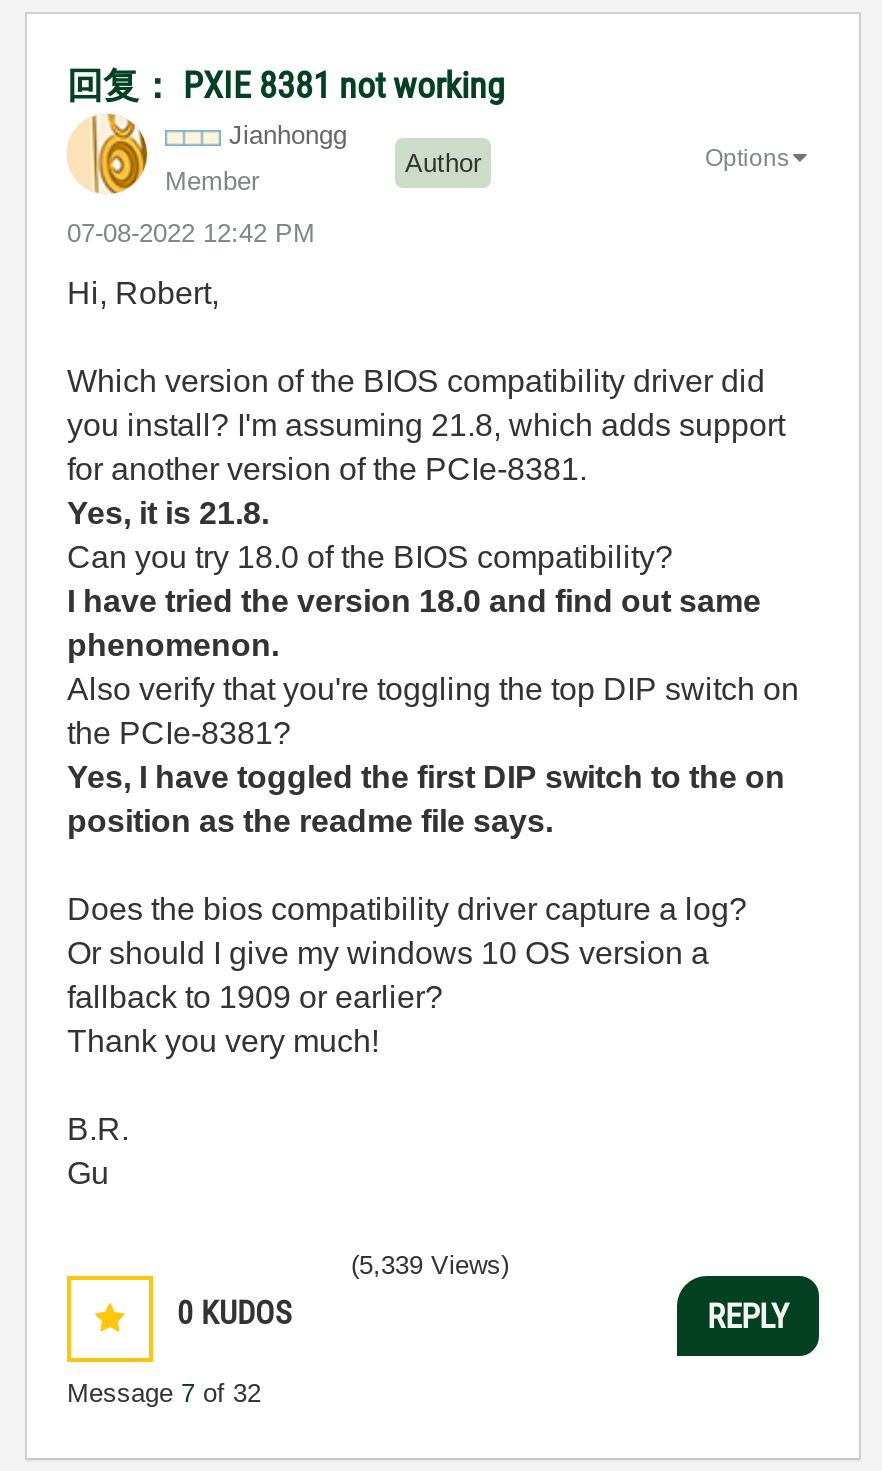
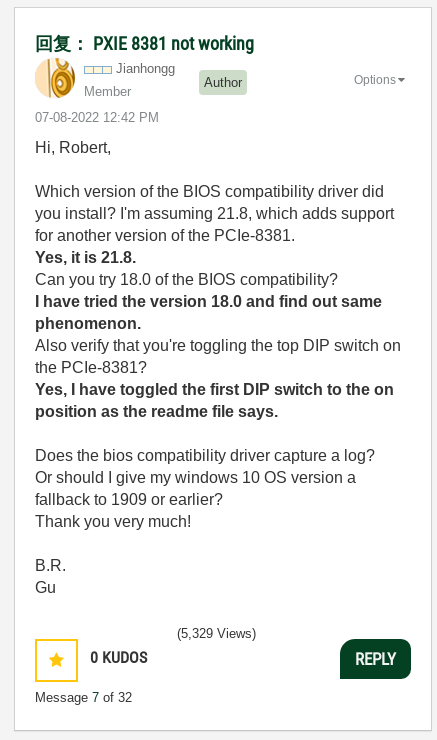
- (5,339 Views)
+ (5,329 Views)
